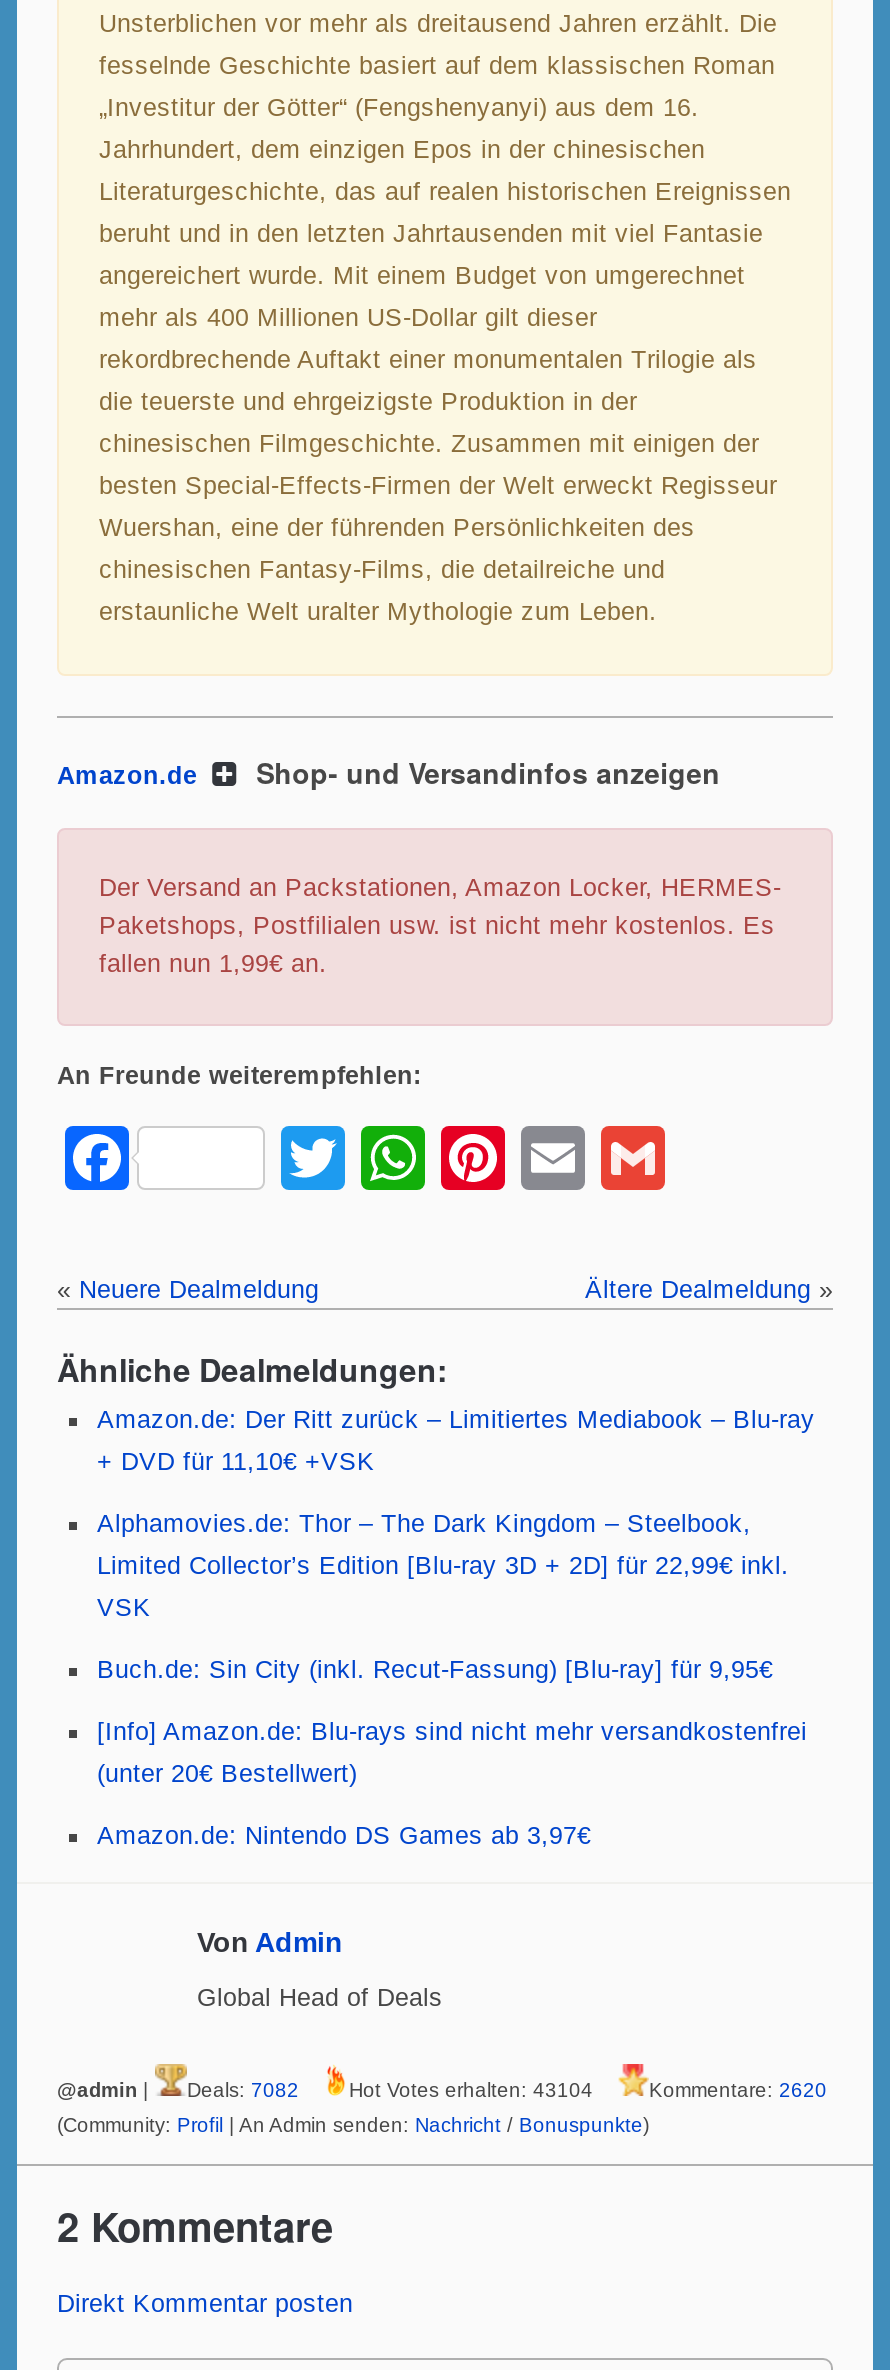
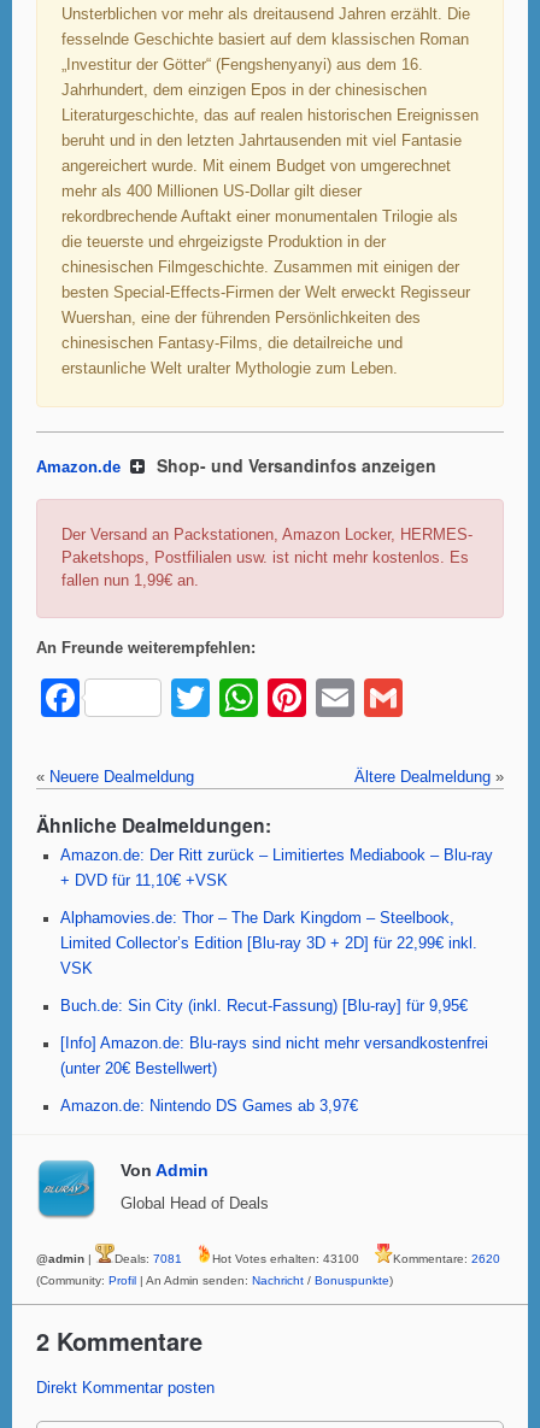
+ [image]

- Deals: 7082
+ Deals: 7081

- Hot Votes erhalten: 43104
+ Hot Votes erhalten: 43100
